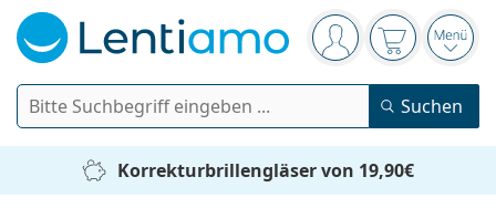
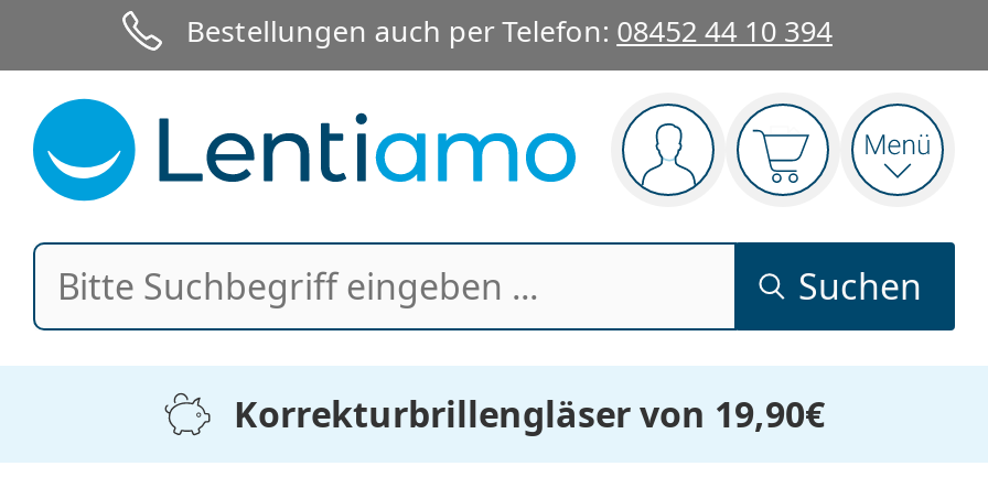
+ Bestellungen auch per Telefon: 08452 44 10 394
